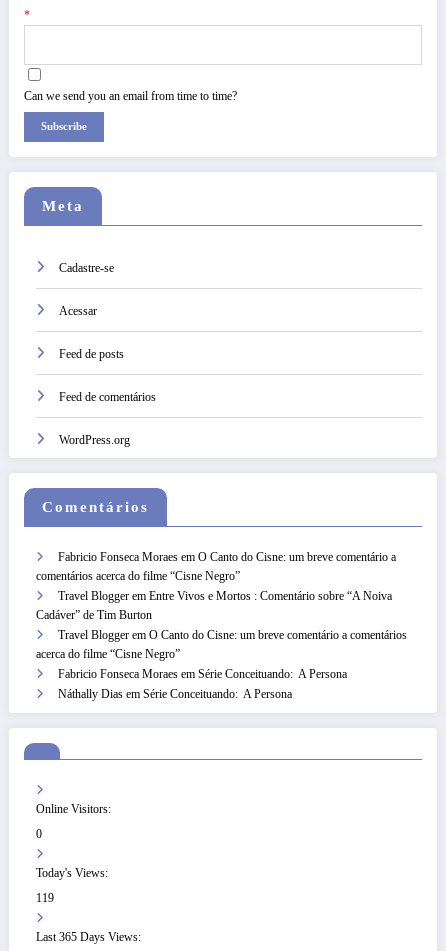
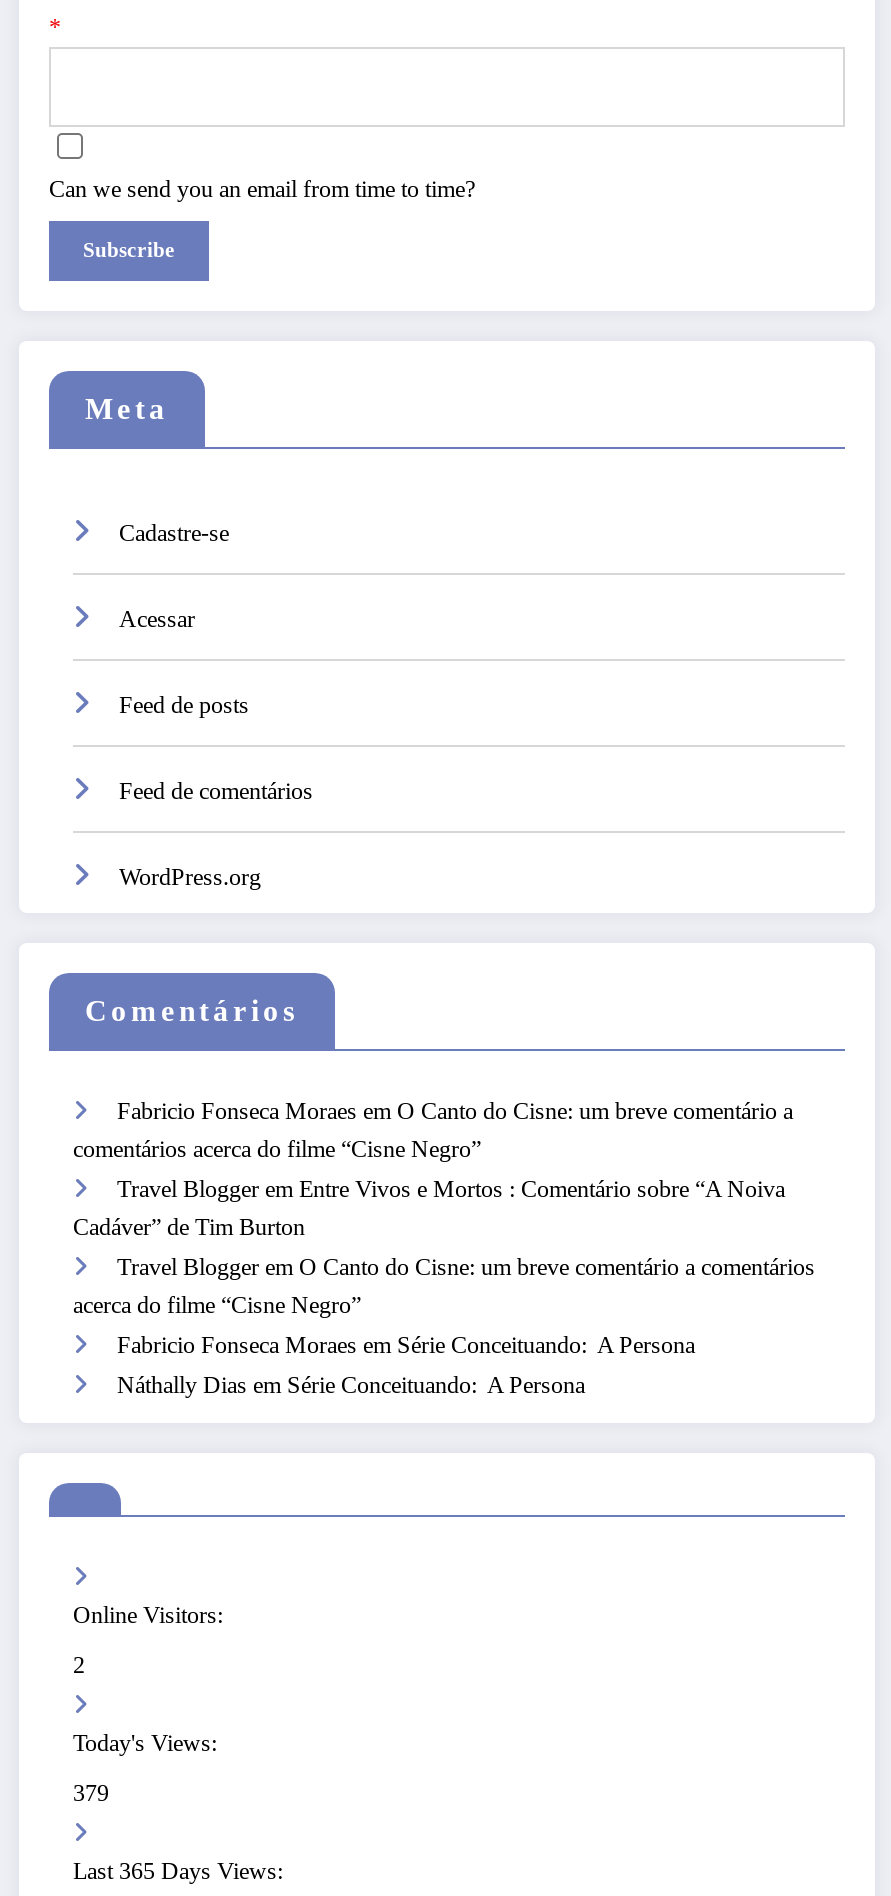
- 0
+ 2

- 119
+ 379
